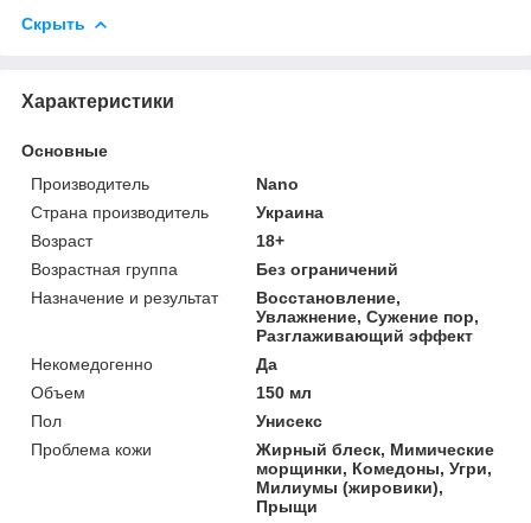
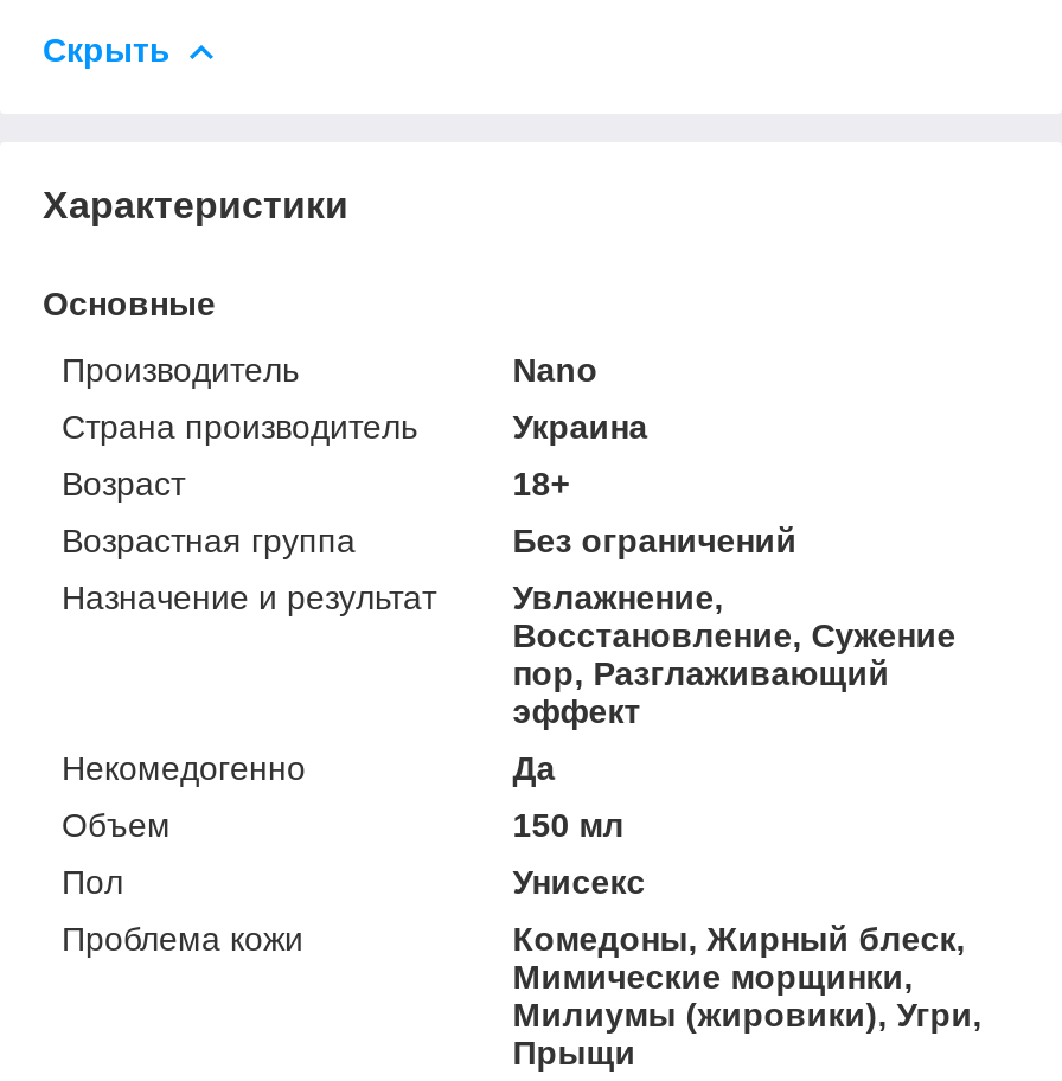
- Восстановление,
- Увлажнение, Сужение пор,
- Разглаживающий эффект
+ Увлажнение,
+ Восстановление, Сужение
+ пор, Разглаживающий
+ эффект

- Жирный блеск, Мимические
- морщинки, Комедоны, Угри,
- Милиумы (жировики),
+ Комедоны, Жирный блеск,
+ Мимические морщинки,
+ Милиумы (жировики), Угри,
